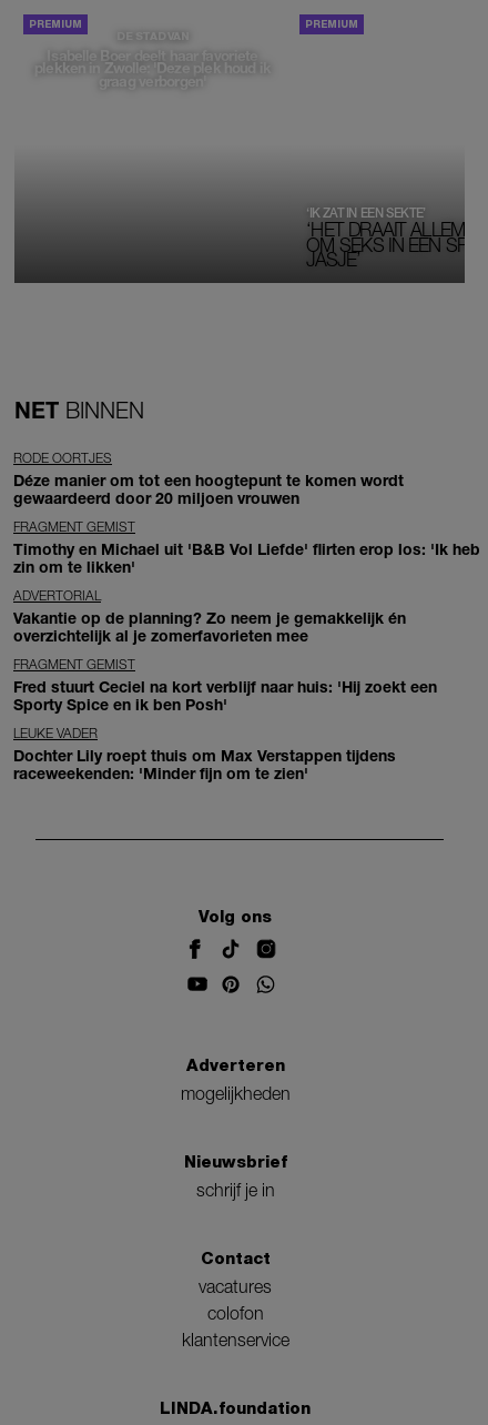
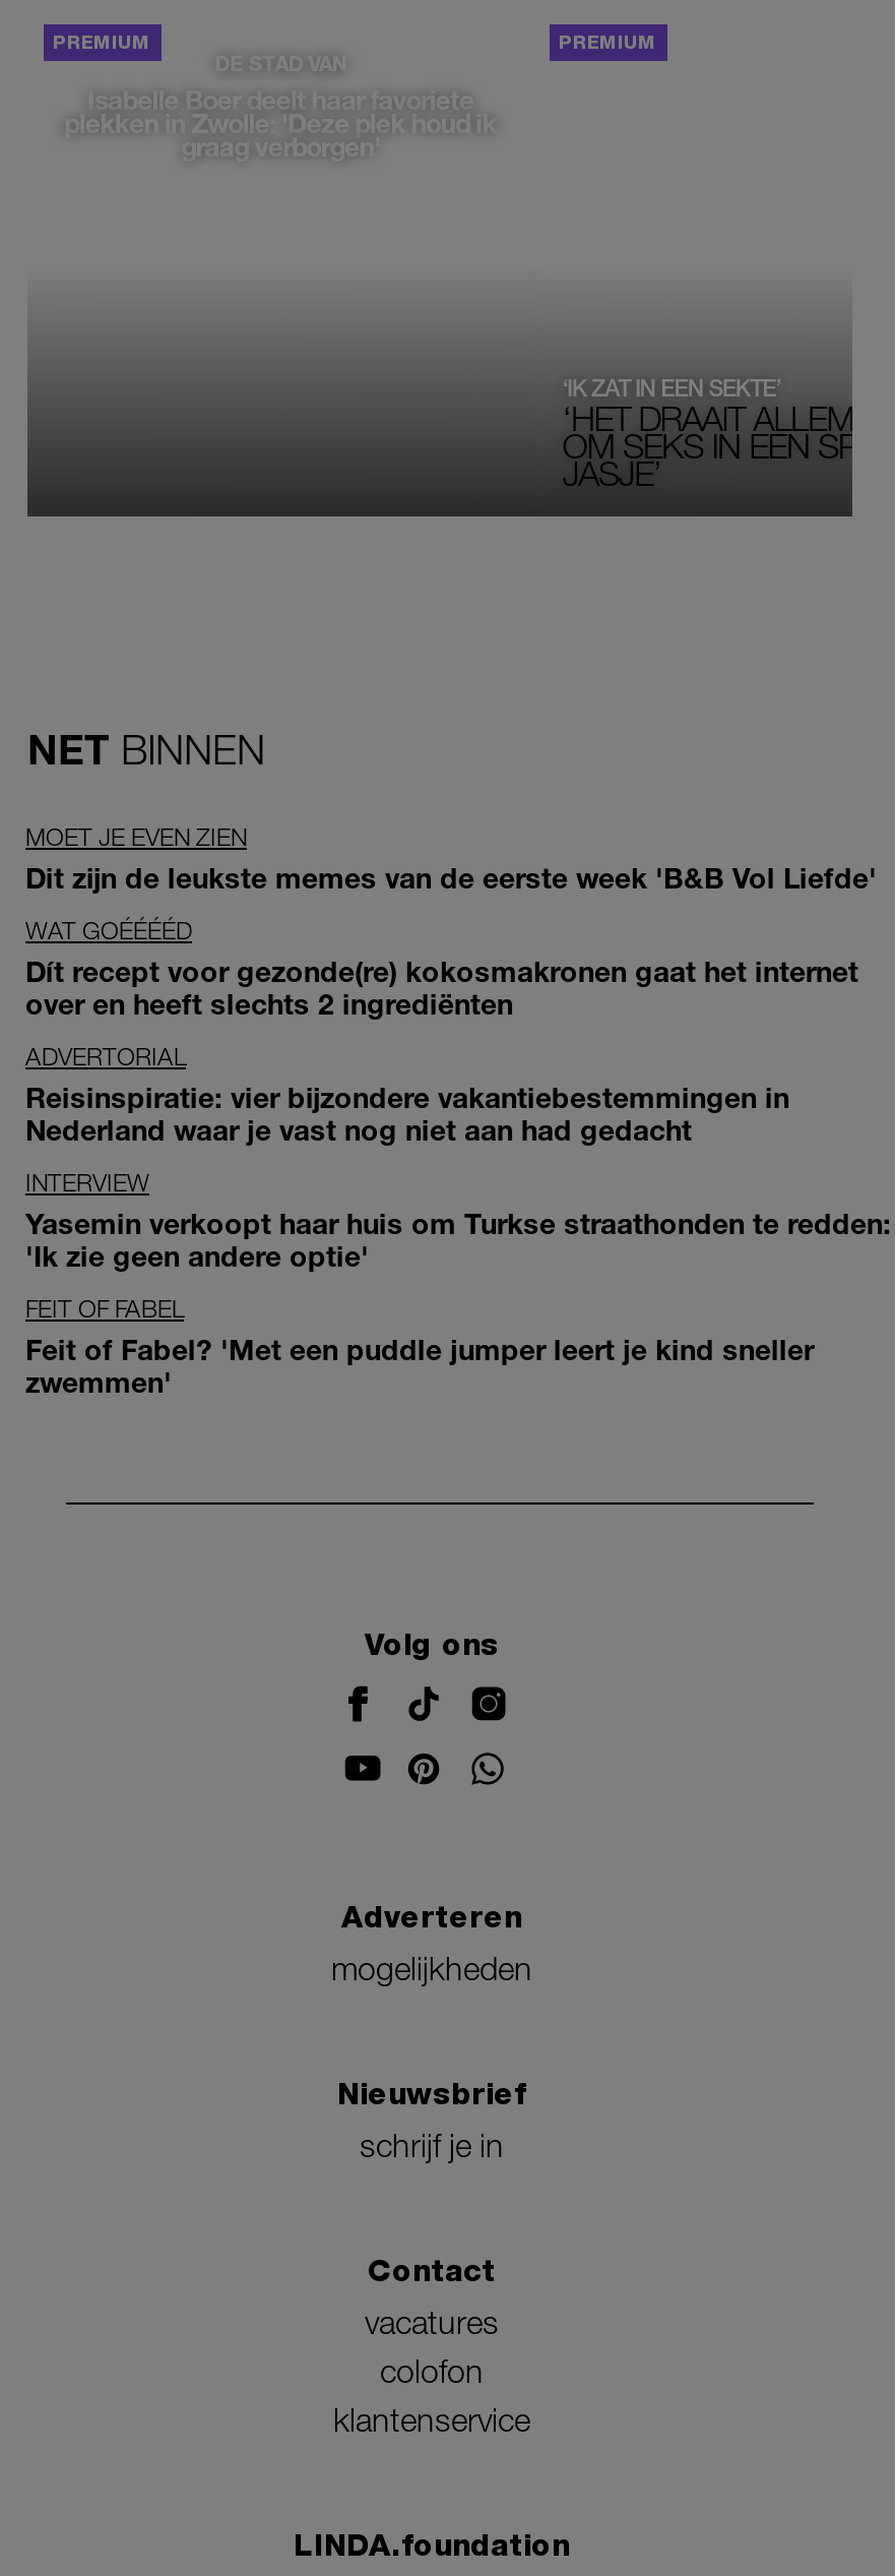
- RODE OORTJES
- Déze manier om tot een hoogtepunt te komen wordt
- gewaardeerd door 20 miljoen vrouwen
+ MOET JE EVEN ZIEN
+ Dit zijn de leukste memes van de eerste week 'B&B Vol Liefde'

- FRAGMENT GEMIST
- Timothy en Michael uit 'B&B Vol Liefde' flirten erop los: 'Ik heb
- zin om te likken'
+ WAT GOÉÉÉÉD
+ Dít recept voor gezonde(re) kokosmakronen gaat het internet
+ over en heeft slechts 2 ingrediënten

- Vakantie op de planning? Zo neem je gemakkelijk én
- overzichtelijk al je zomerfavorieten mee
+ Reisinspiratie: vier bijzondere vakantiebestemmingen in
+ Nederland waar je vast nog niet aan had gedacht

- FRAGMENT GEMIST
- Fred stuurt Ceciel na kort verblijf naar huis: 'Hij zoekt een
- Sporty Spice en ik ben Posh'
+ INTERVIEW
+ Yasemin verkoopt haar huis om Turkse straathonden te redden:
+ 'Ik zie geen andere optie'

- LEUKE VADER
- Dochter Lily roept thuis om Max Verstappen tijdens
- raceweekenden: 'Minder fijn om te zien'
+ FEIT OF FABEL
+ Feit of Fabel? 'Met een puddle jumper leert je kind sneller
+ zwemmen'
